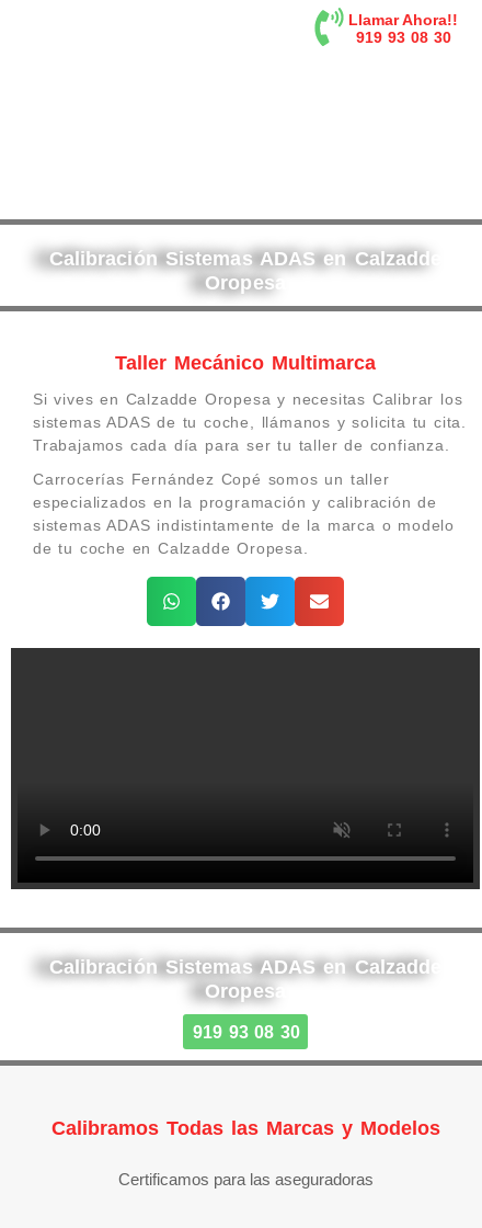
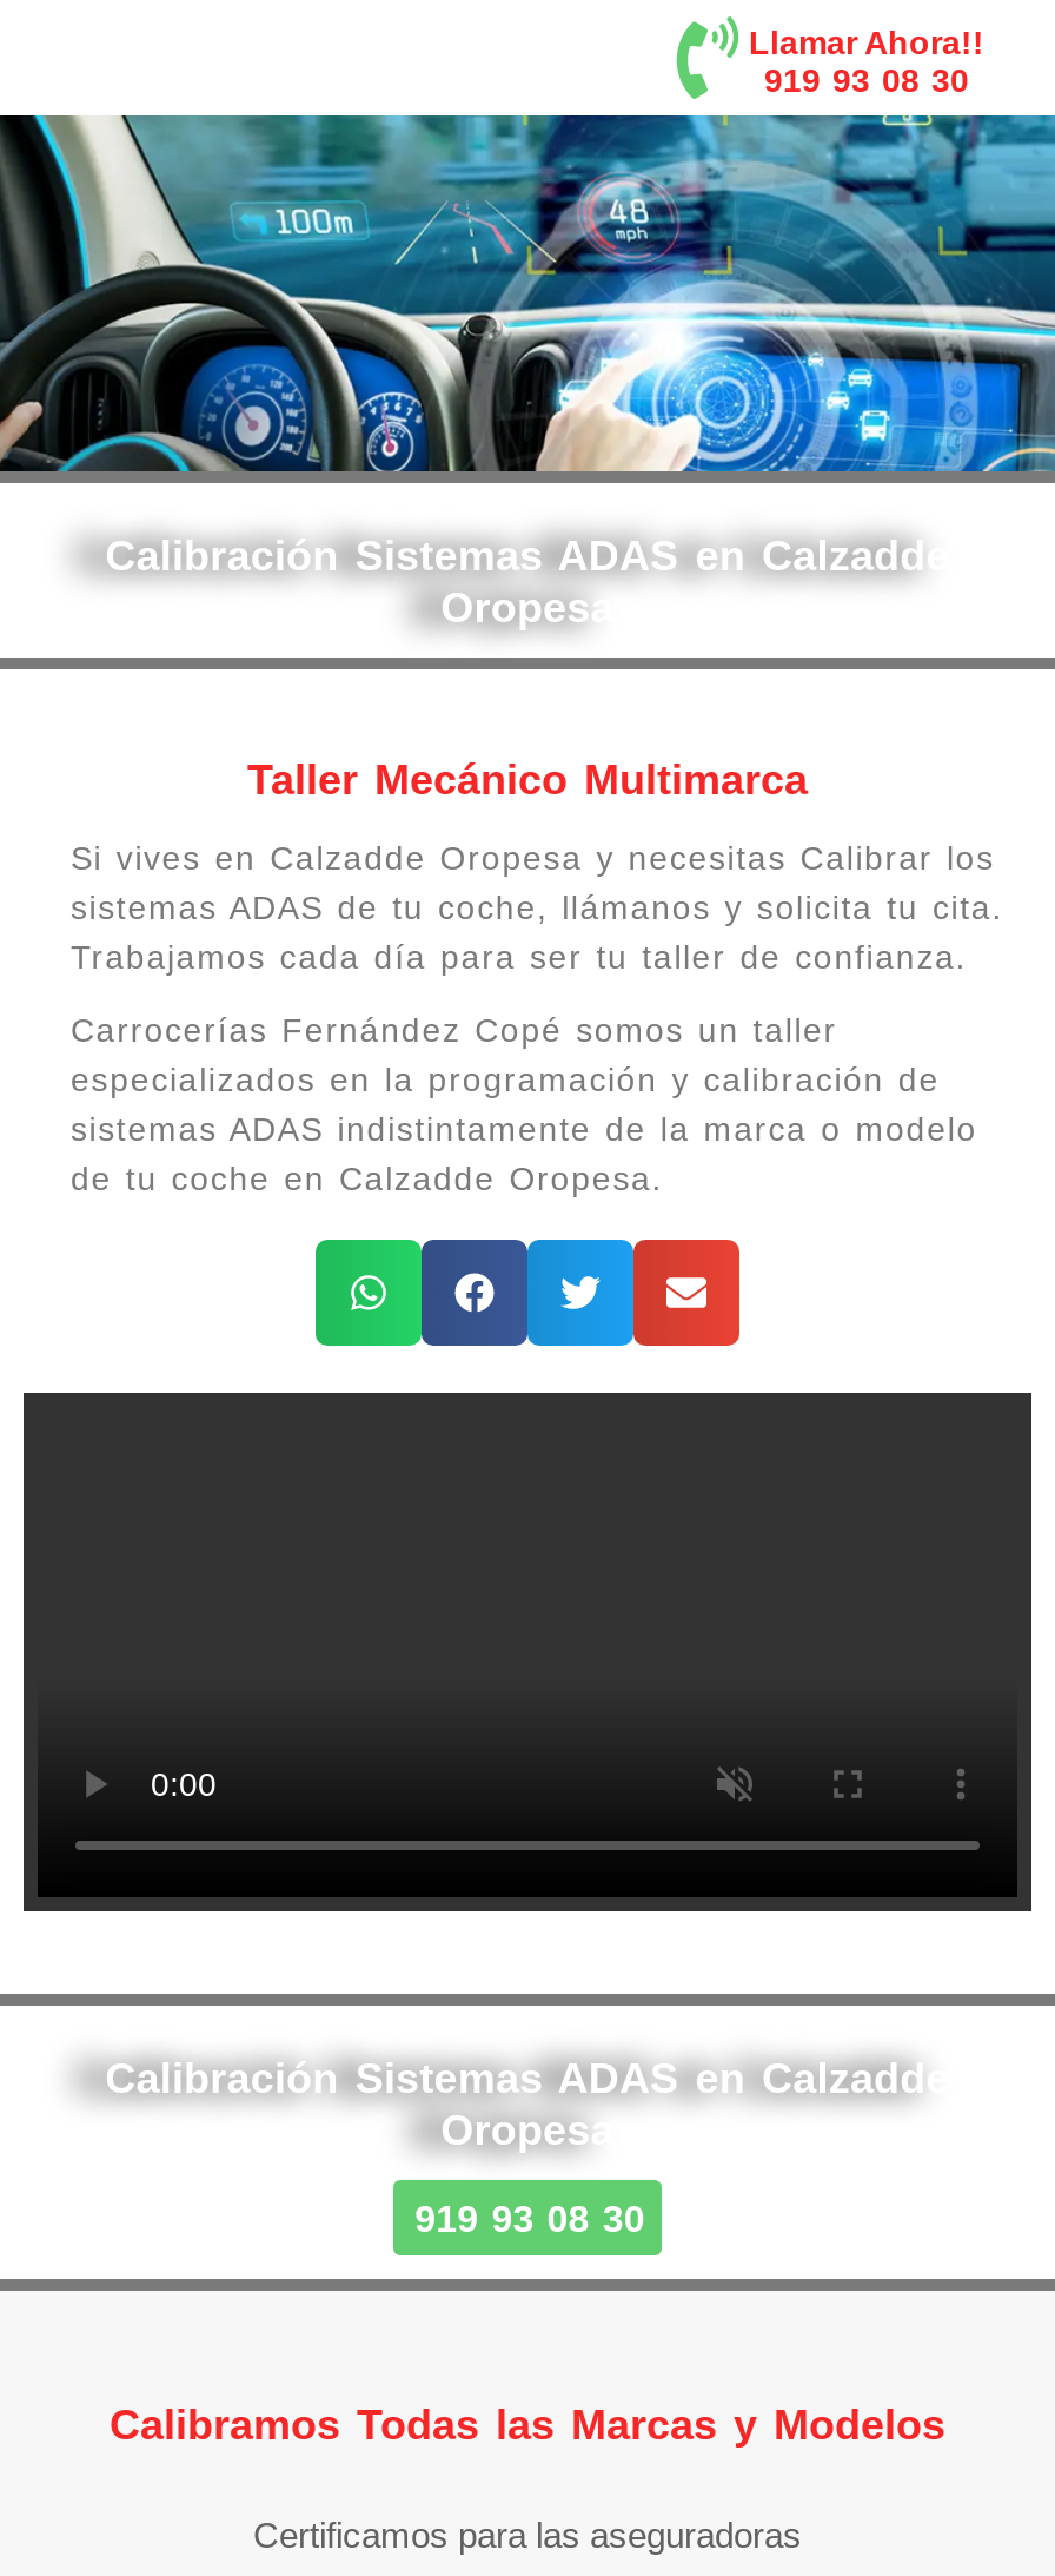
+ [image]
